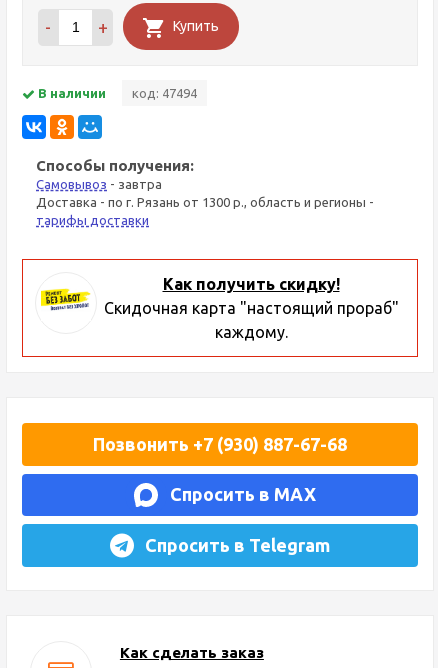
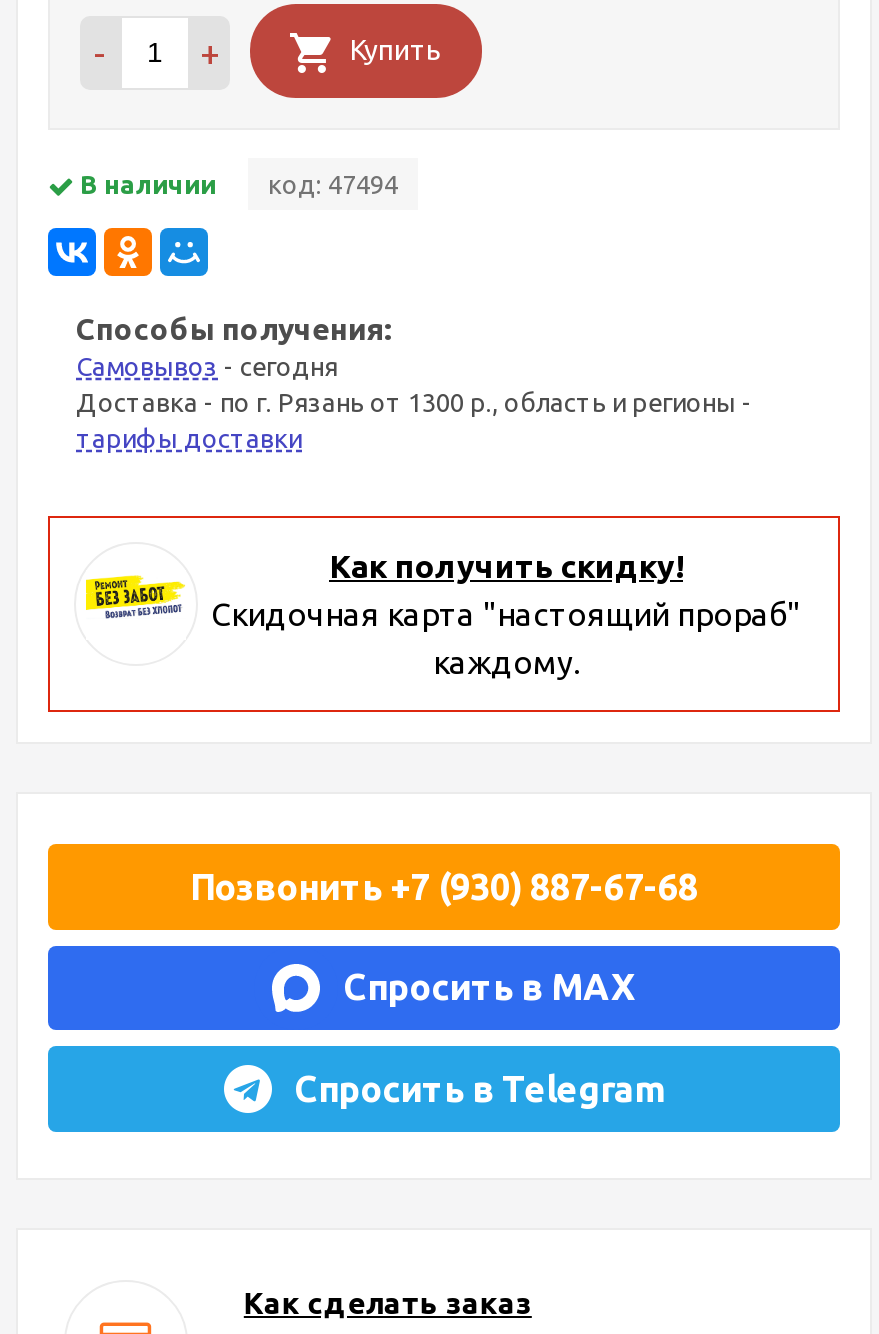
- Самовывоз - завтра
+ Самовывоз - сегодня
